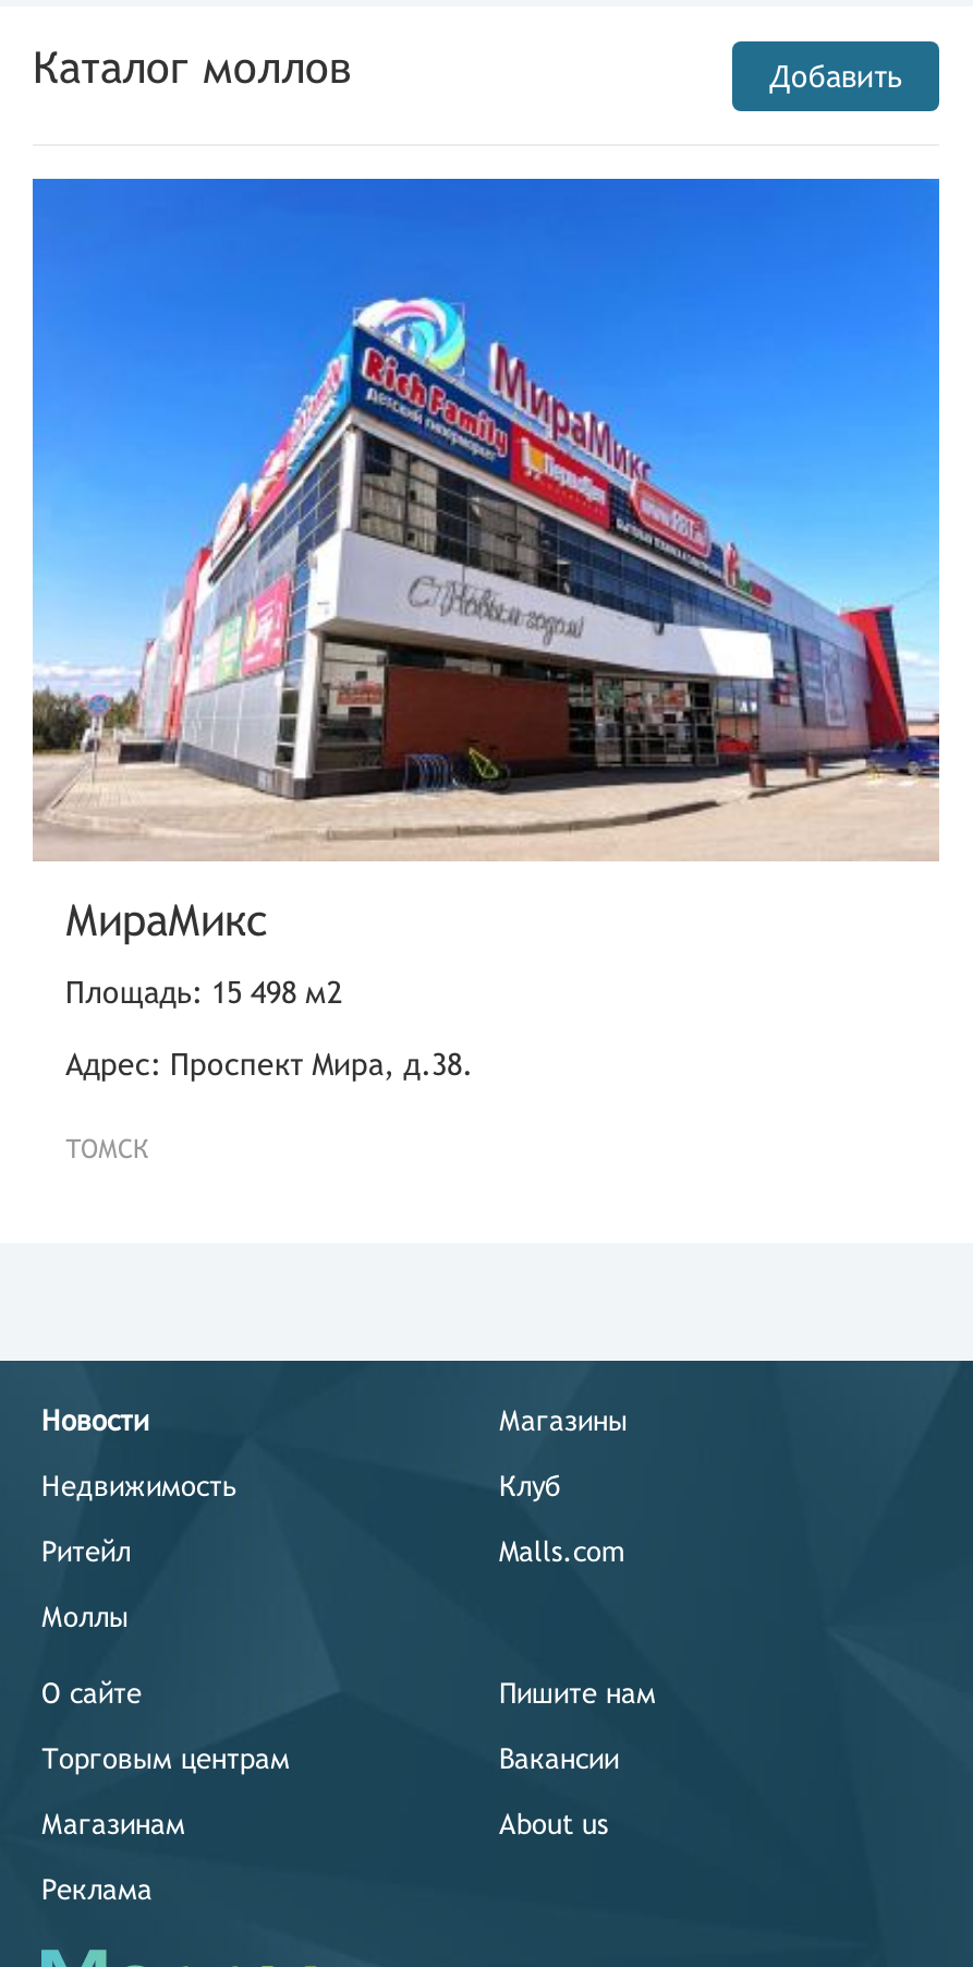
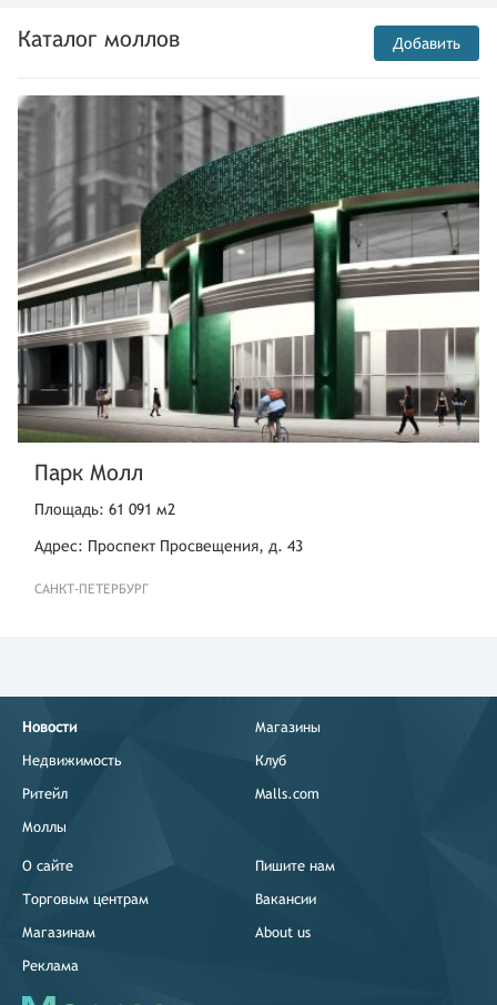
- [image]
- МираМикс
+ [image]
+ Парк Молл

- Площадь: 15 498 м2
+ Площадь: 61 091 м2

- Адрес: Проспект Мира, д.38.
+ Адрес: Проспект Просвещения, д. 43

- ТОМСК
+ САНКТ-ПЕТЕРБУРГ
